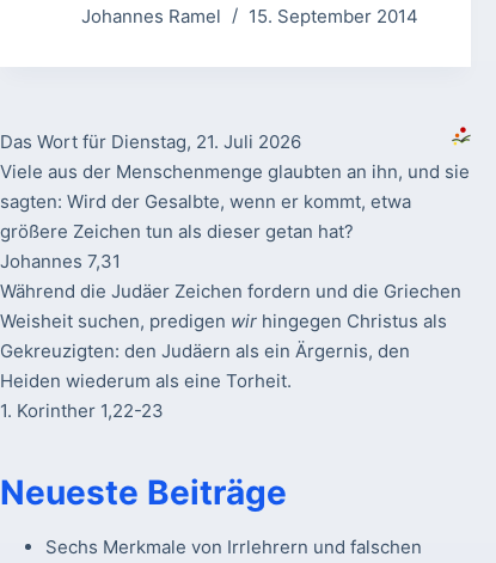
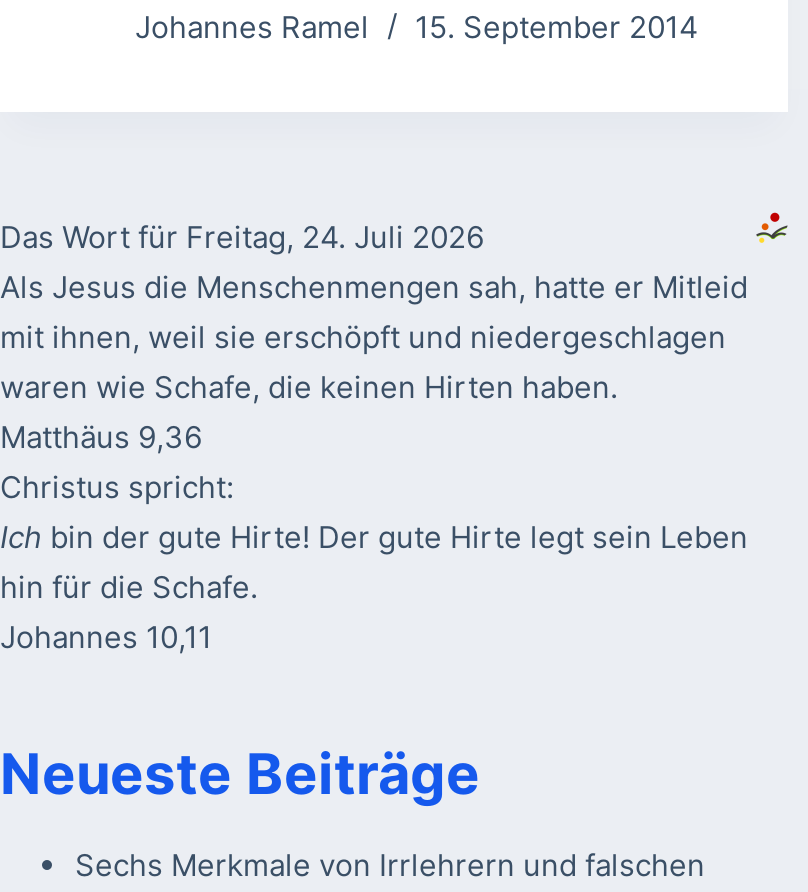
- Das Wort für Dienstag, 21. Juli 2026
- Viele aus der Menschenmenge glaubten an ihn, und sie
- sagten: Wird der Gesalbte, wenn er kommt, etwa
- größere Zeichen tun als dieser getan hat?
- Johannes 7,31
- Während die Judäer Zeichen fordern und die Griechen
- Weisheit suchen, predigen wir hingegen Christus als
- Gekreuzigten: den Judäern als ein Ärgernis, den
- Heiden wiederum als eine Torheit.
- 1. Korinther 1,22-23
+ Das Wort für Freitag, 24. Juli 2026
+ Als Jesus die Menschenmengen sah, hatte er Mitleid
+ mit ihnen, weil sie erschöpft und niedergeschlagen
+ waren wie Schafe, die keinen Hirten haben.
+ Matthäus 9,36
+ Christus spricht:
+ Ich bin der gute Hirte! Der gute Hirte legt sein Leben
+ hin für die Schafe.
+ Johannes 10,11
